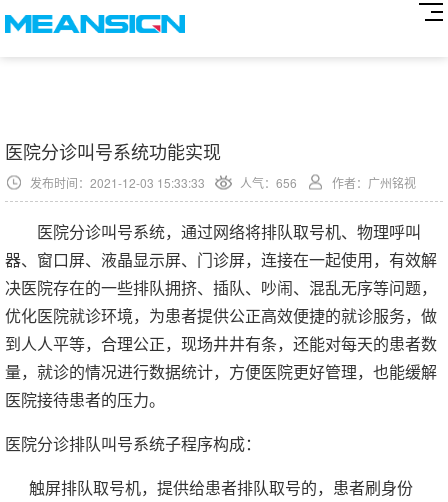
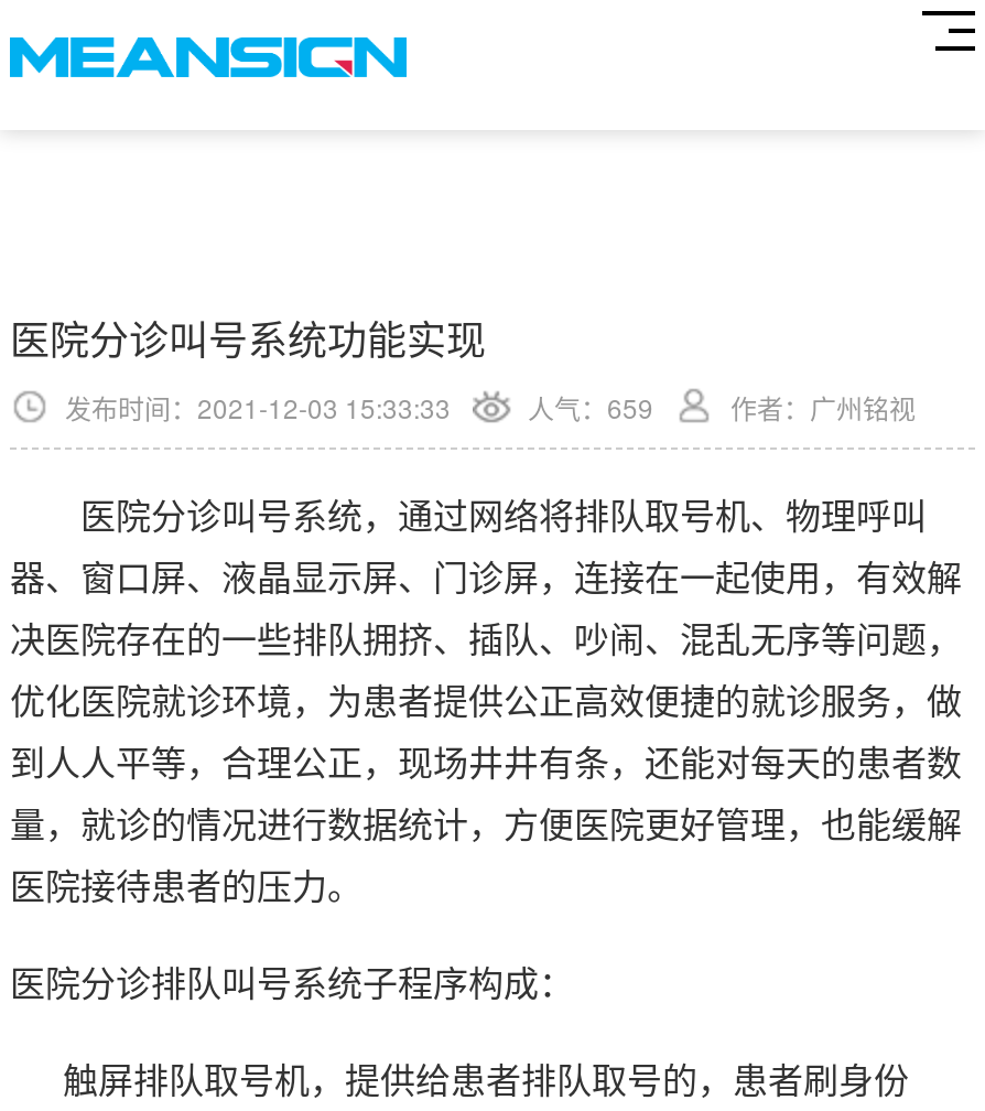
- 人气：656
+ 人气：659
